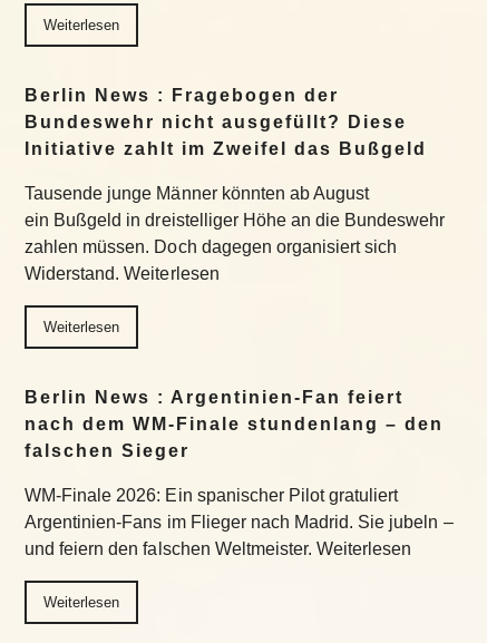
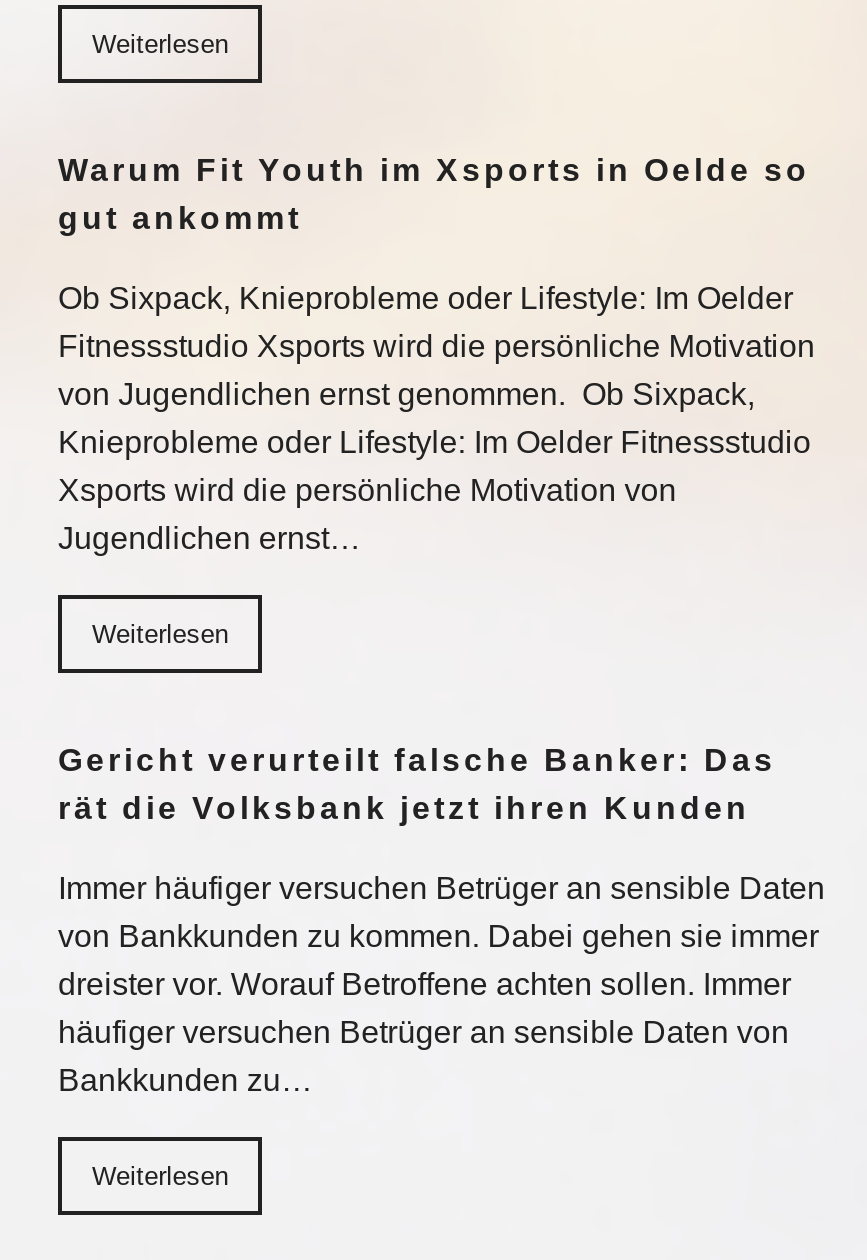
- Berlin News : Fragebogen der
- Bundeswehr nicht ausgefüllt? Diese
- Initiative zahlt im Zweifel das Bußgeld
+ Warum Fit Youth im Xsports in Oelde so
+ gut ankommt

- Tausende junge Männer könnten ab August
- ein Bußgeld in dreistelliger Höhe an die Bundeswehr
- zahlen müssen. Doch dagegen organisiert sich
- Widerstand. Weiterlesen
+ Ob Sixpack, Knieprobleme oder Lifestyle: Im Oelder
+ Fitnessstudio Xsports wird die persönliche Motivation
+ von Jugendlichen ernst genommen. Ob Sixpack,
+ Knieprobleme oder Lifestyle: Im Oelder Fitnessstudio
+ Xsports wird die persönliche Motivation von
+ Jugendlichen ernst…

- Berlin News : Argentinien-Fan feiert
- nach dem WM-Finale stundenlang – den
- falschen Sieger
+ Gericht verurteilt falsche Banker: Das
+ rät die Volksbank jetzt ihren Kunden

- WM-Finale 2026: Ein spanischer Pilot gratuliert
- Argentinien-Fans im Flieger nach Madrid. Sie jubeln –
- und feiern den falschen Weltmeister. Weiterlesen
+ Immer häufiger versuchen Betrüger an sensible Daten
+ von Bankkunden zu kommen. Dabei gehen sie immer
+ dreister vor. Worauf Betroffene achten sollen. Immer
+ häufiger versuchen Betrüger an sensible Daten von
+ Bankkunden zu…
